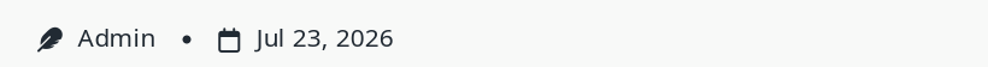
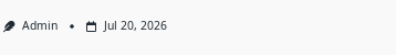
- Jul 23, 2026
+ Jul 20, 2026
